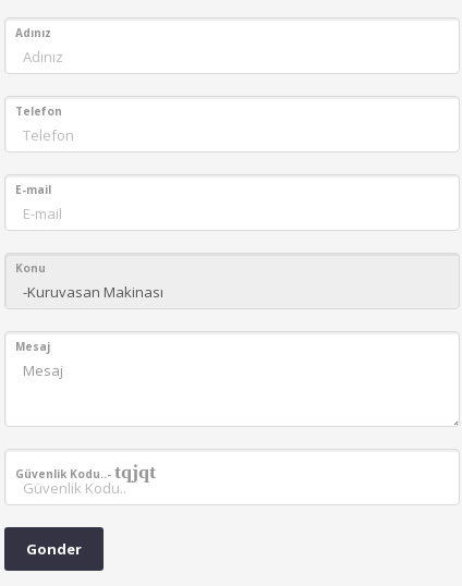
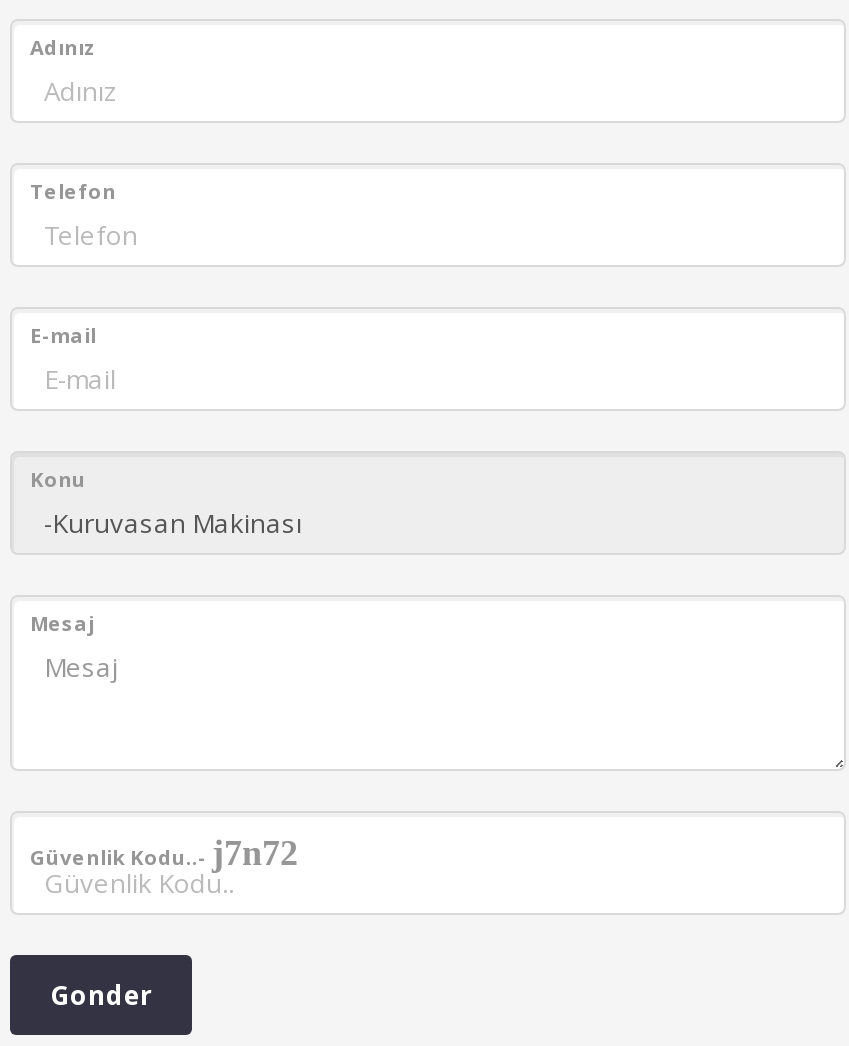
- Güvenlik Kodu..- tqjqt
+ Güvenlik Kodu..- j7n72
